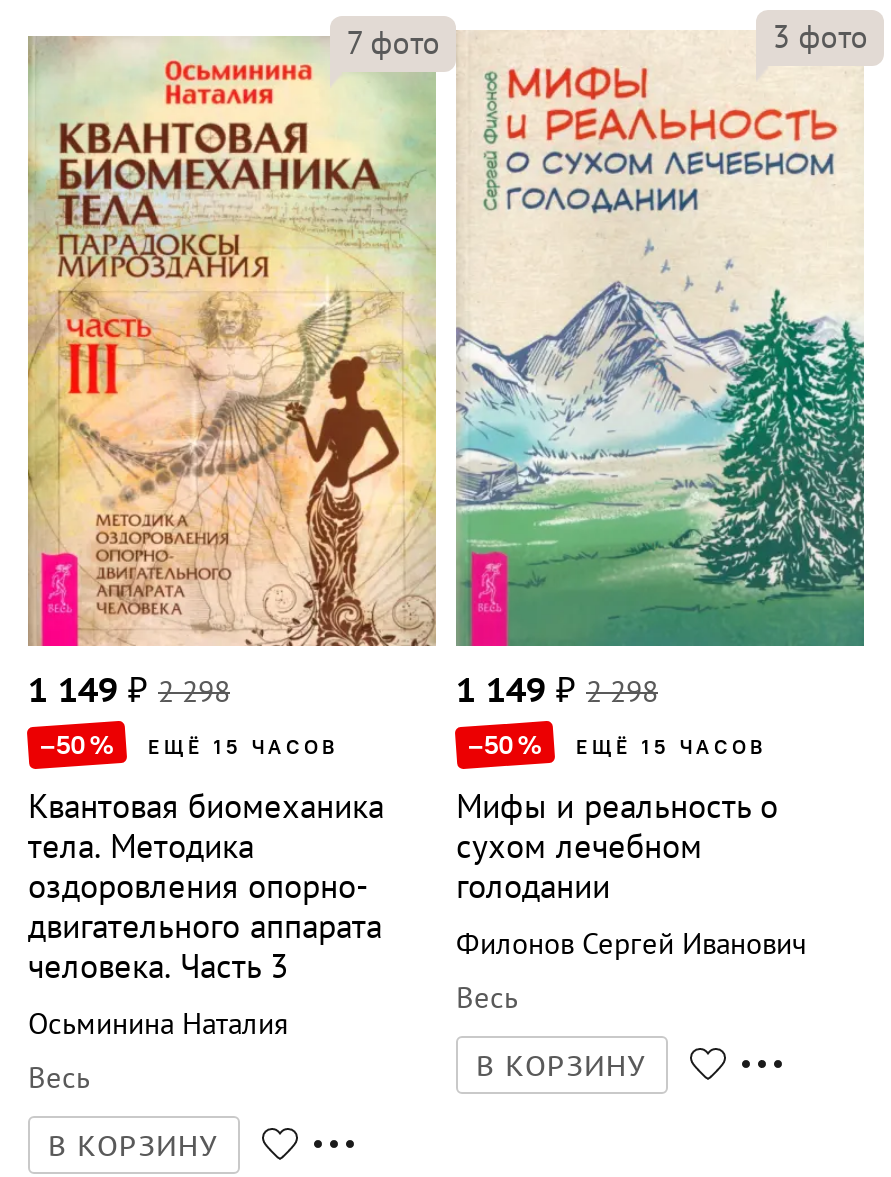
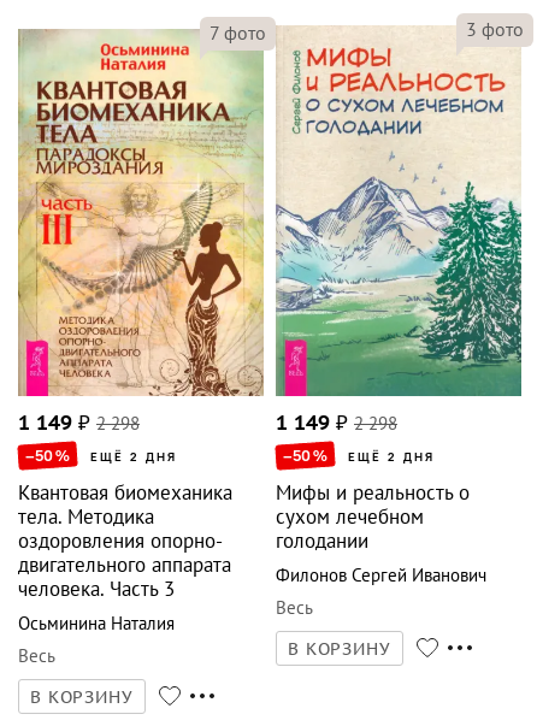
- –50 % ЕЩЁ 15 ЧАСОВ
+ –50 % ЕЩЁ 2 ДНЯ

- –50 % ЕЩЁ 15 ЧАСОВ
+ –50 % ЕЩЁ 2 ДНЯ
